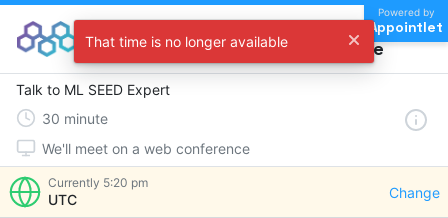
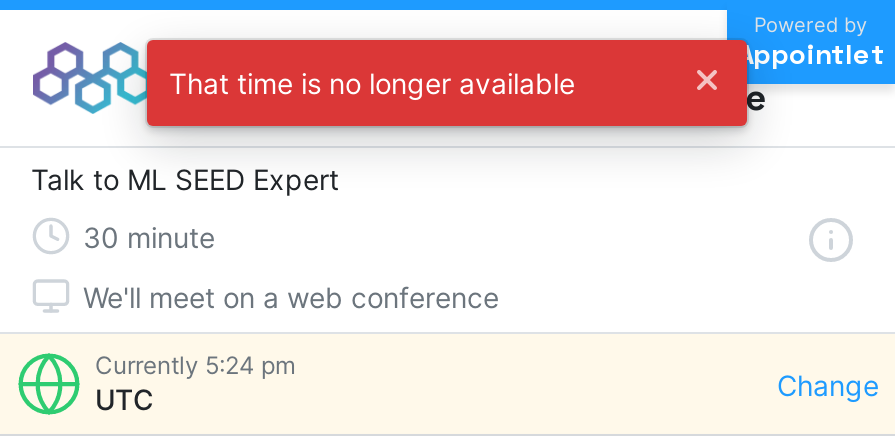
- Currently 5:20 pm
+ Currently 5:24 pm
